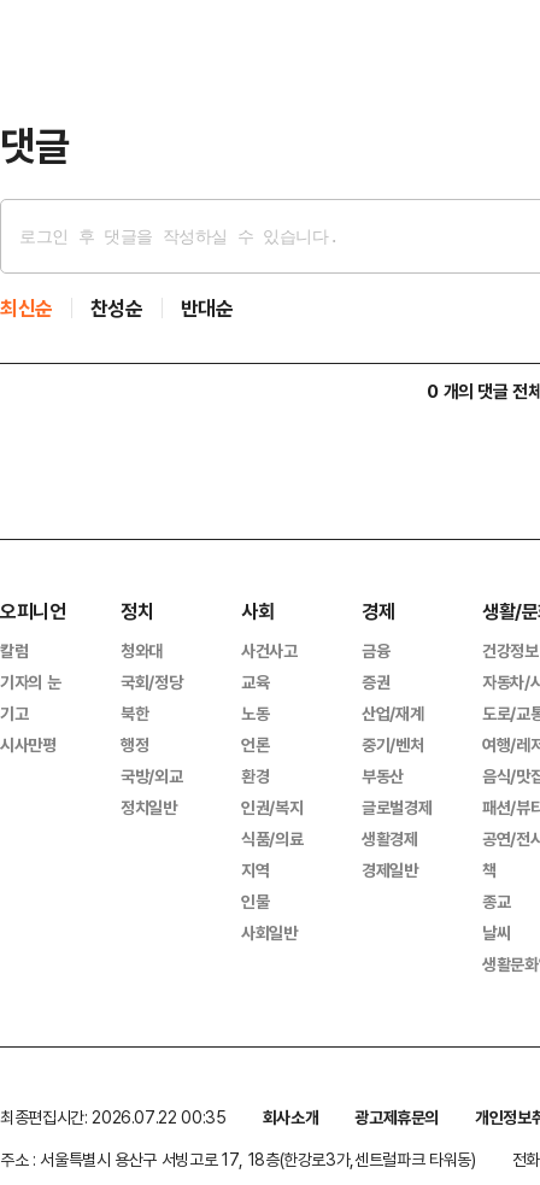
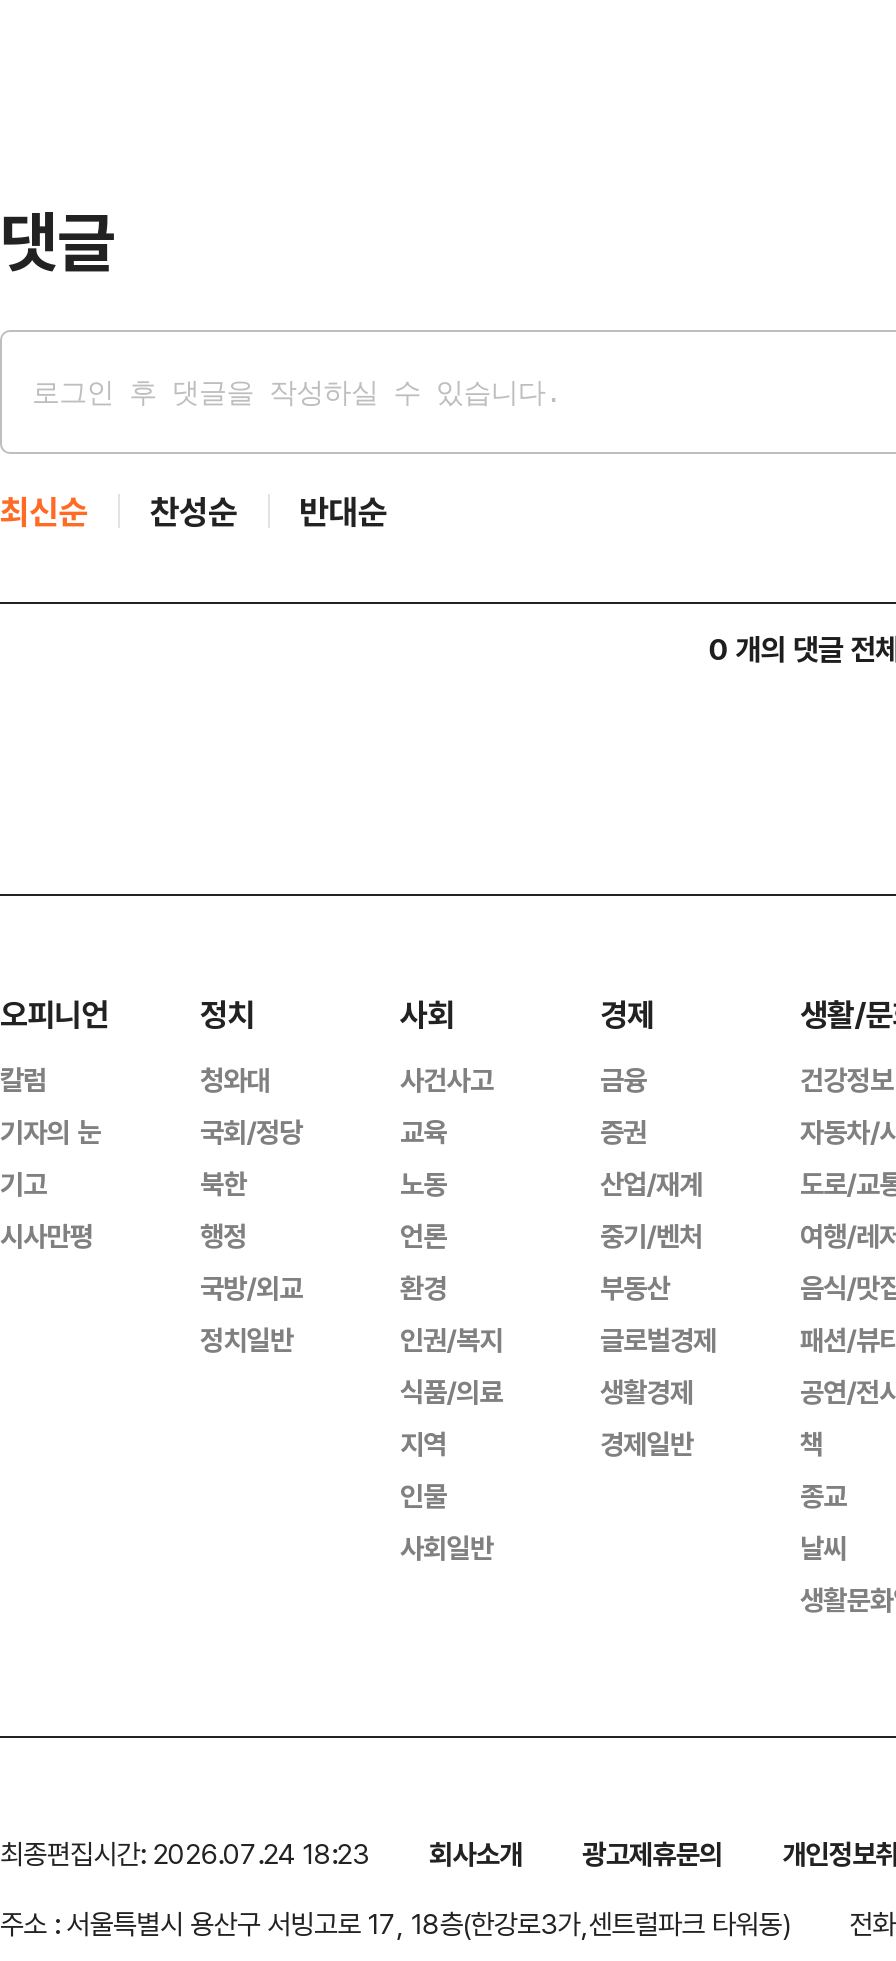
- 최종편집시간: 2026.07.22 00:35
+ 최종편집시간: 2026.07.24 18:23
